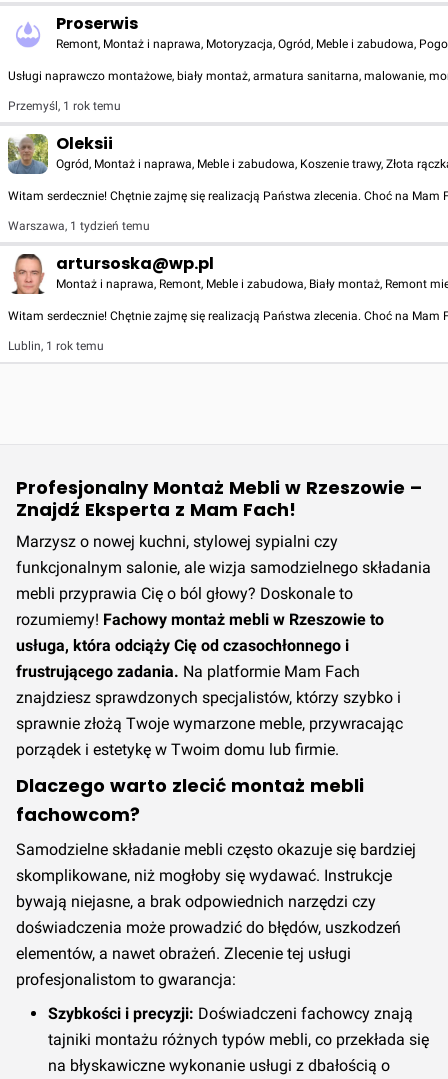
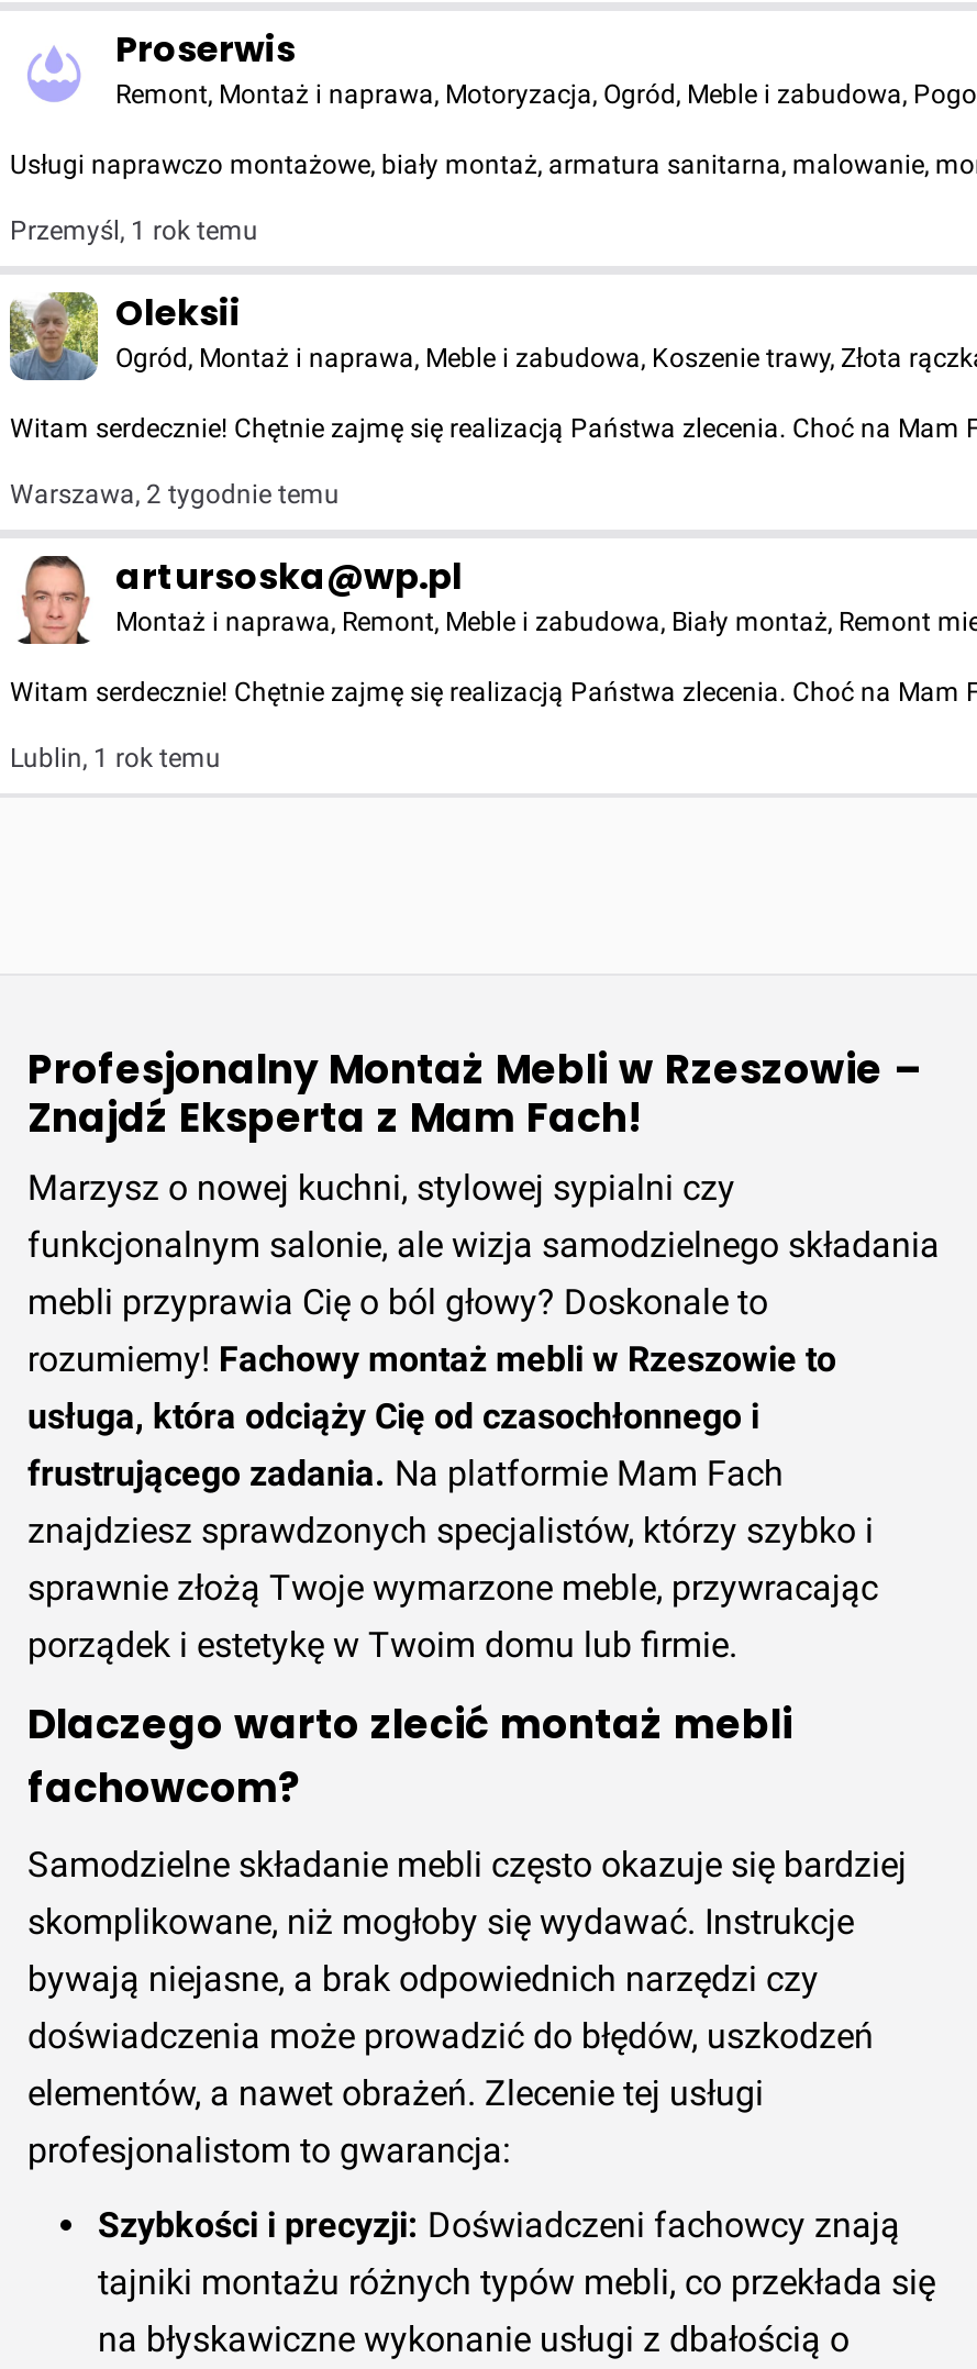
- Warszawa, 1 tydzień temu
+ Warszawa, 2 tygodnie temu
